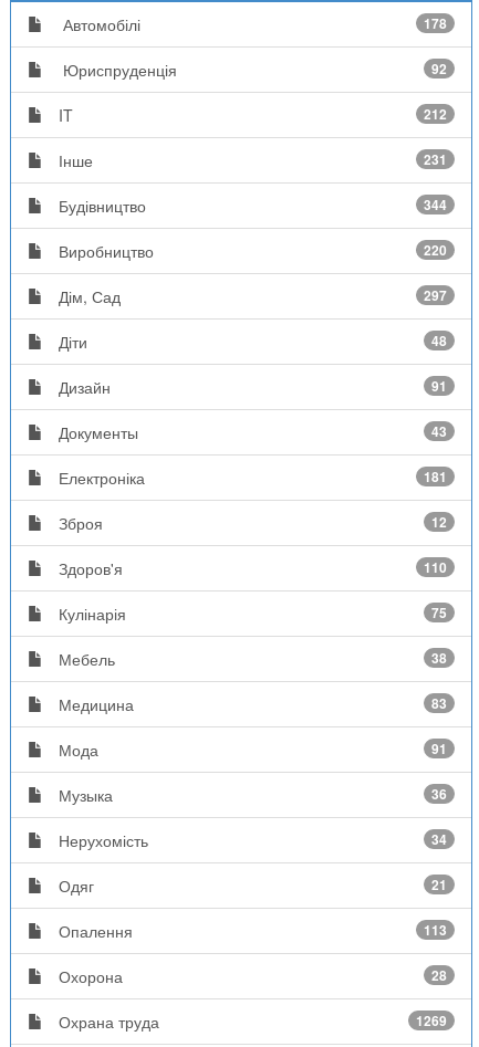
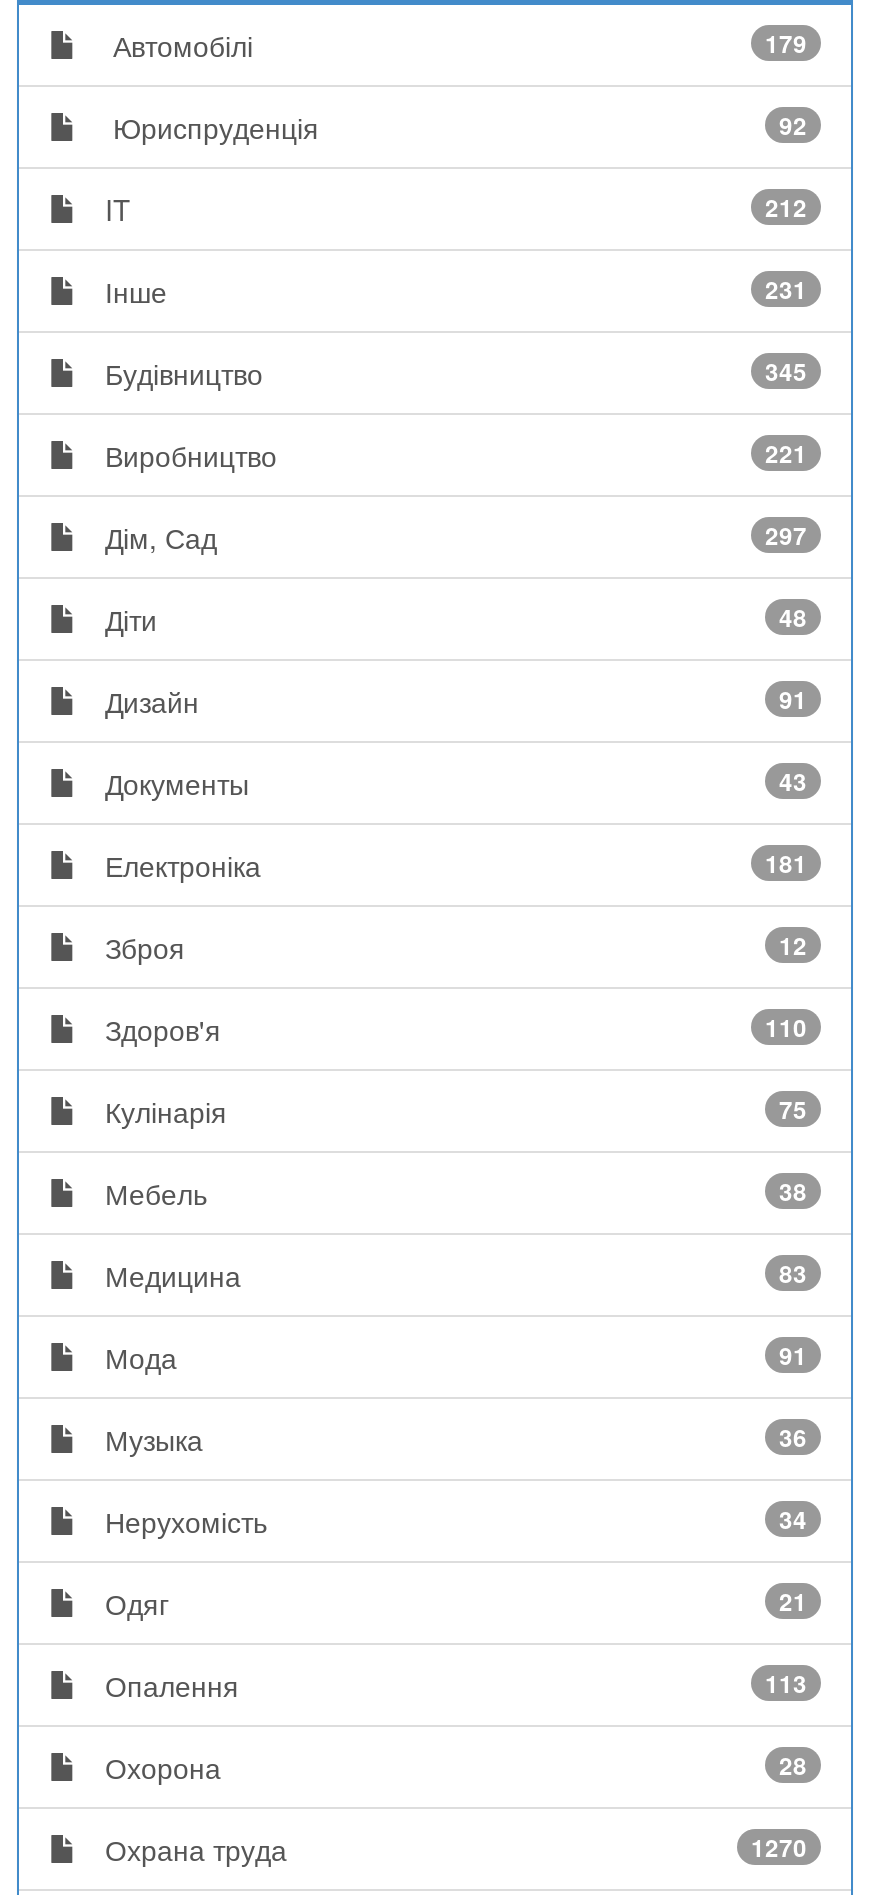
- 178
+ 179

- 344
+ 345

- 220
+ 221

- 1269
+ 1270
